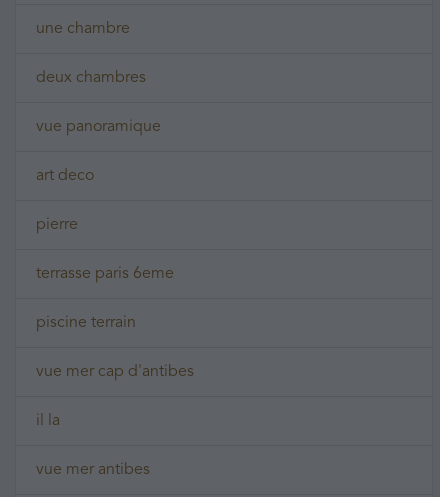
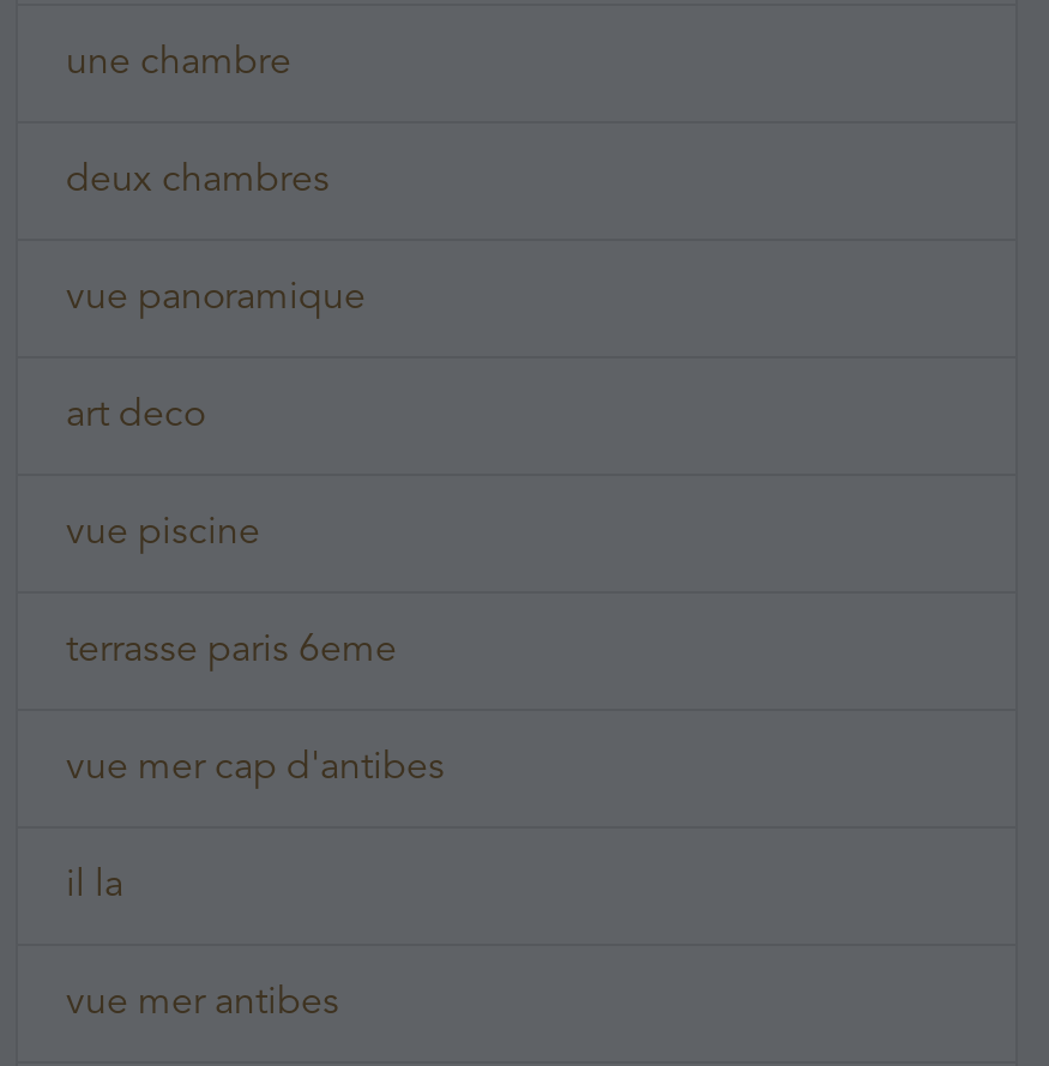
- pierre
+ vue piscine

- piscine terrain
